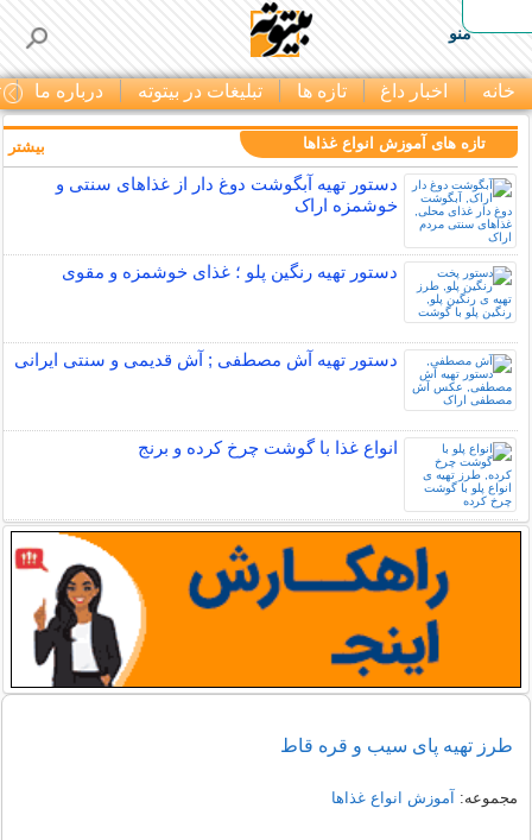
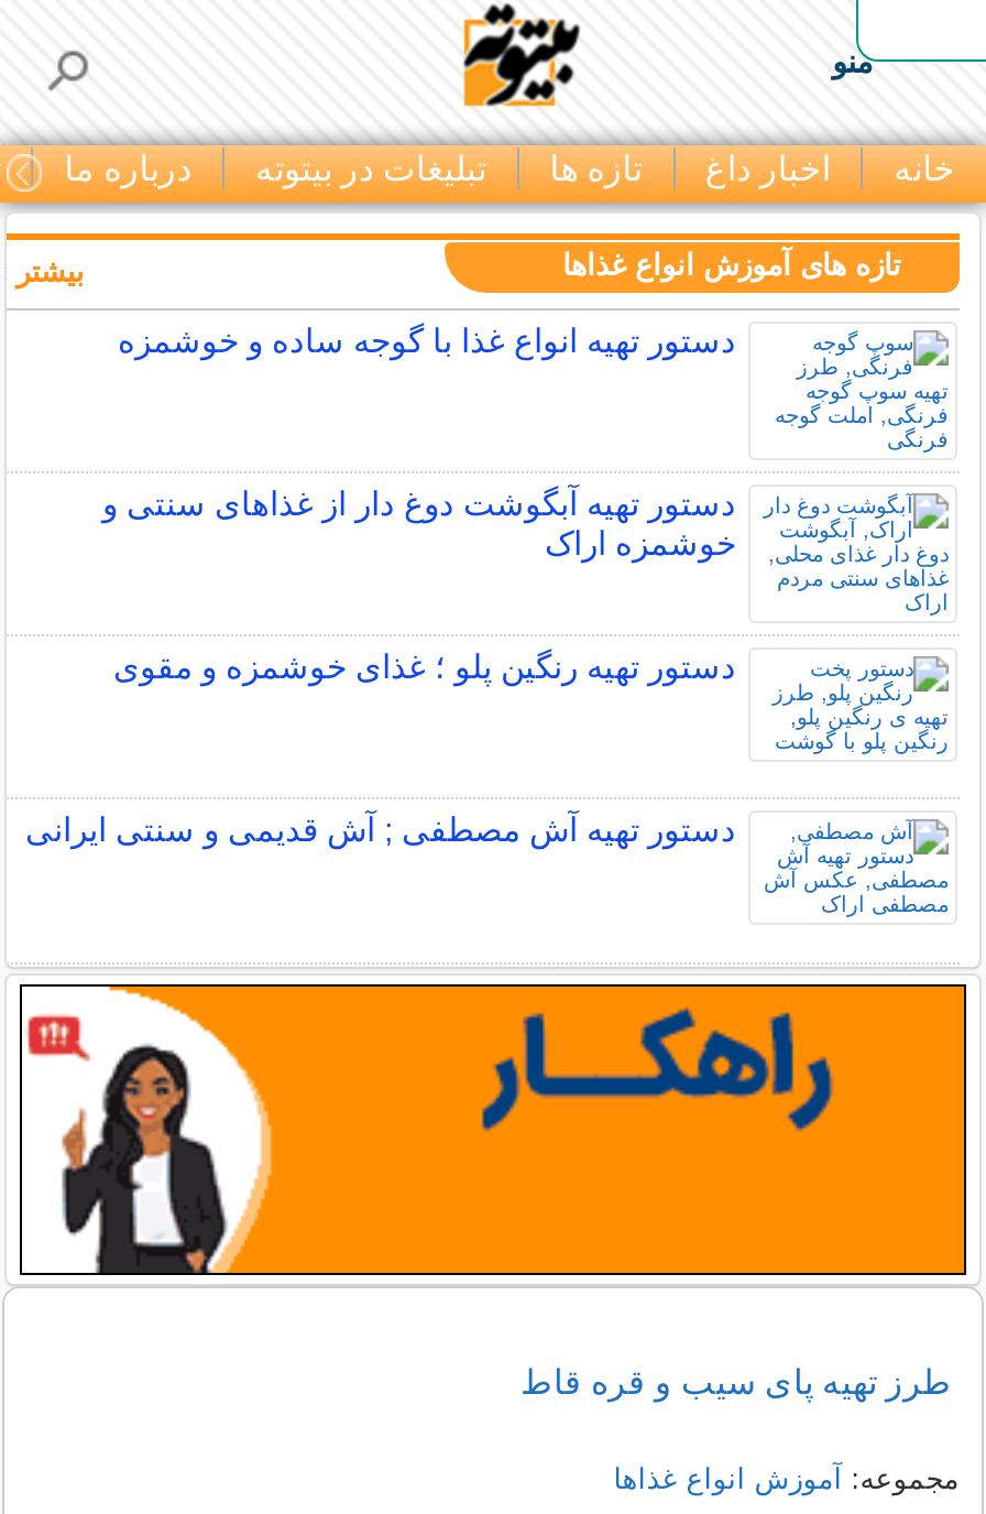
+ [image]
+ دستور تهیه انواع غذا با گوجه ساده و خوشمزه

moved down: [image] | دستور تهیه آبگوشت دوغ دار از غذاهای سنتی و | خوشمزه اراک | دستور تهیه رنگین پلو ؛ غذای خوشمزه و مقوی | دستور تهیه آش مصطفی ; آش قدیمی و سنتی ایرانی

moved down: [image]

- [image]
- انواع غذا با گوشت چرخ کرده و برنج

- [image]

- [image]
